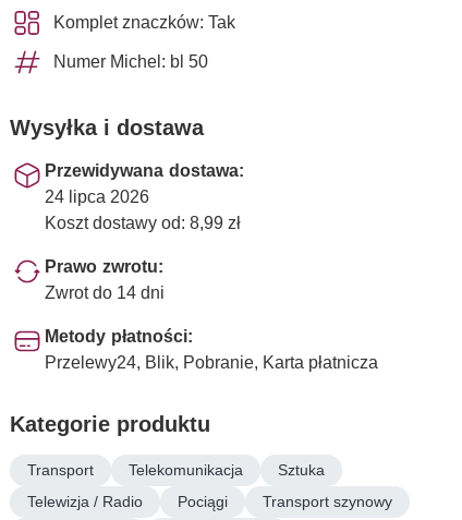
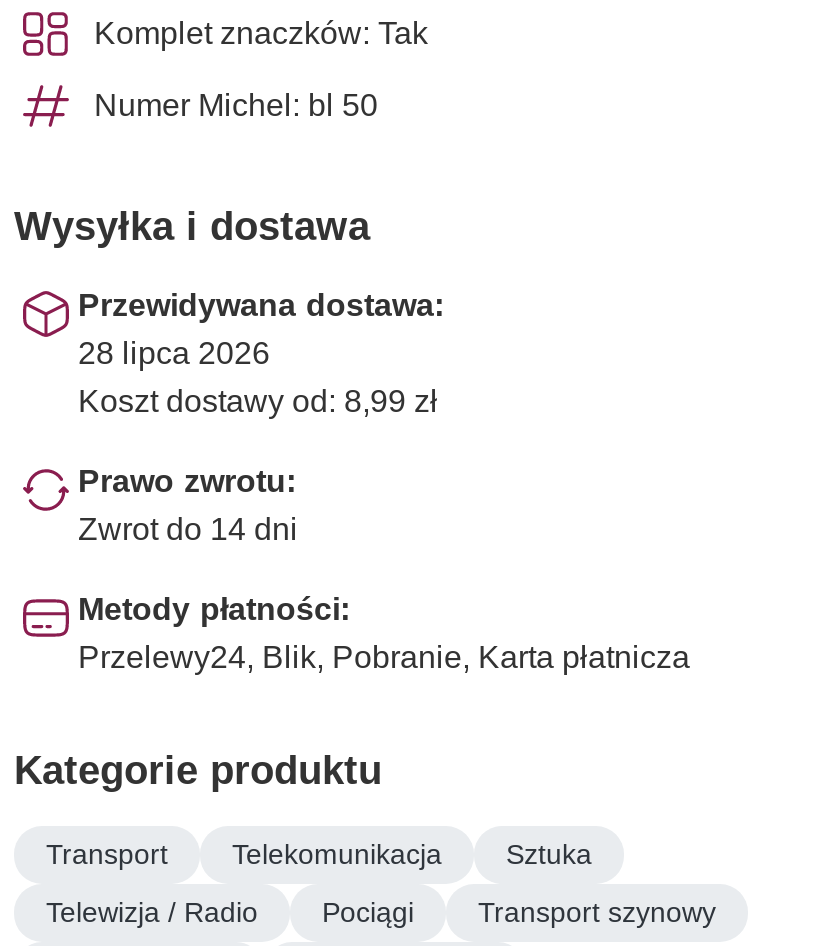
- 24 lipca 2026
+ 28 lipca 2026
